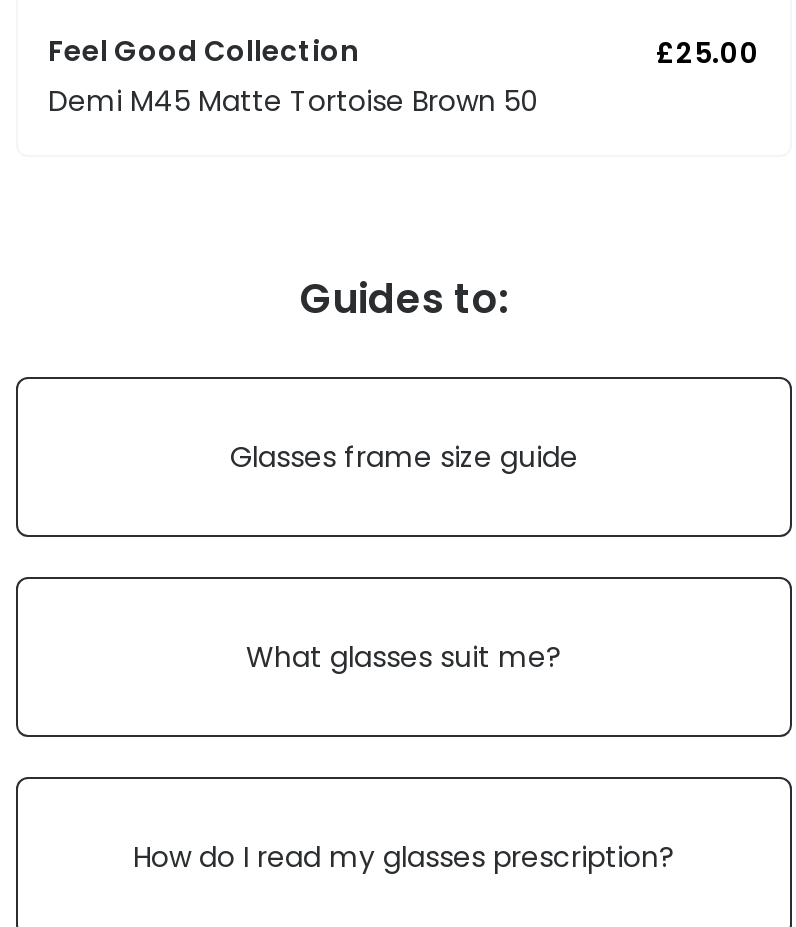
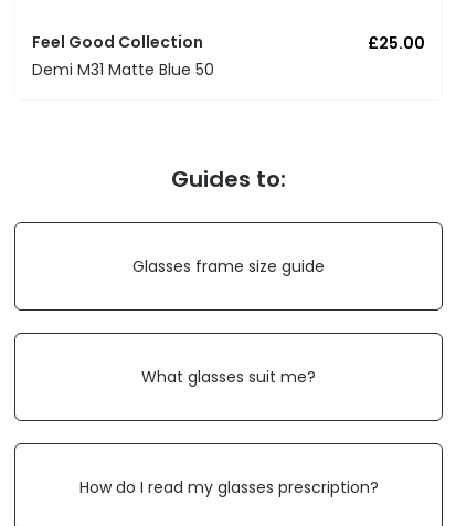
- Demi M45 Matte Tortoise Brown 50
+ Demi M31 Matte Blue 50
